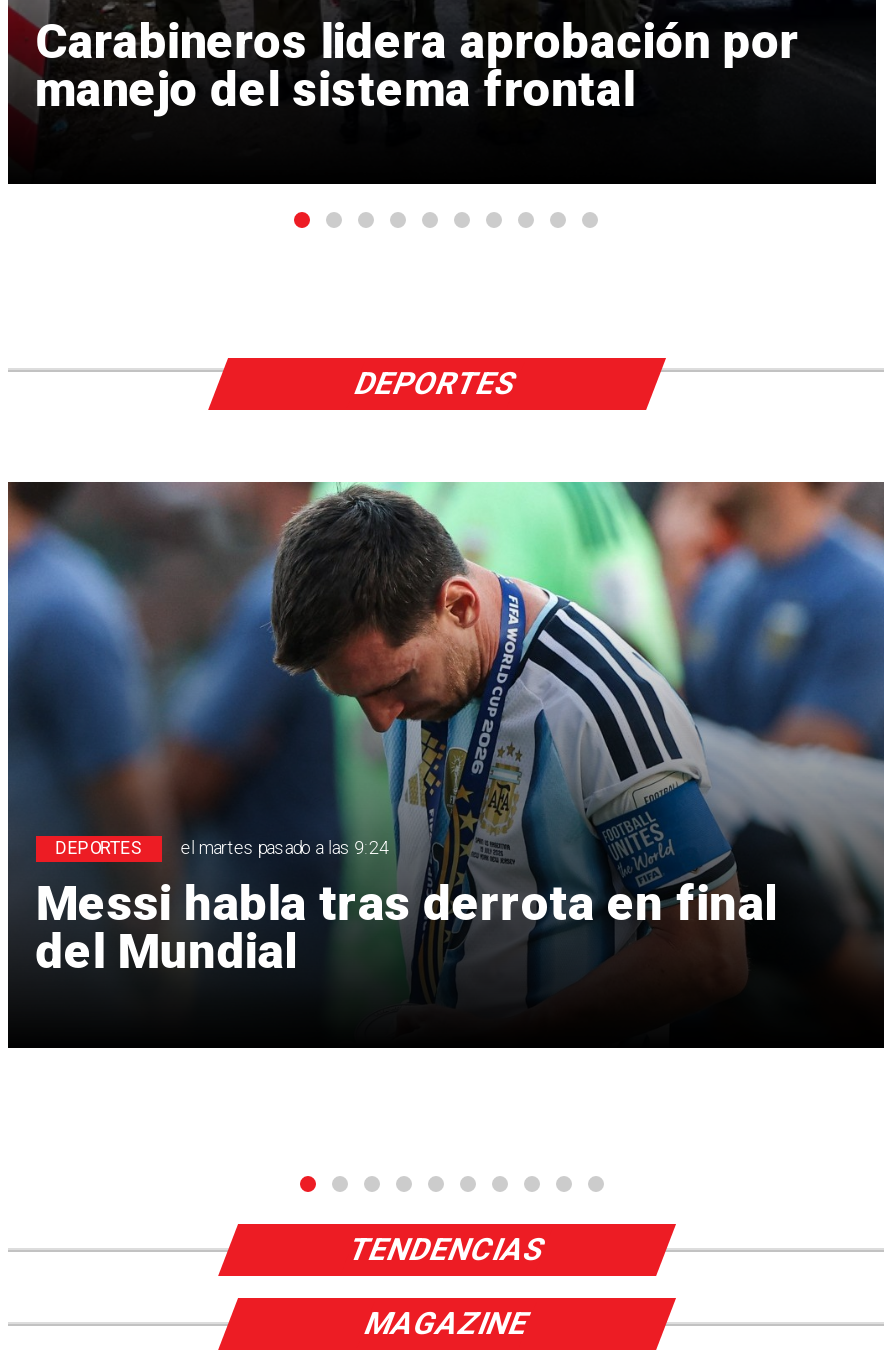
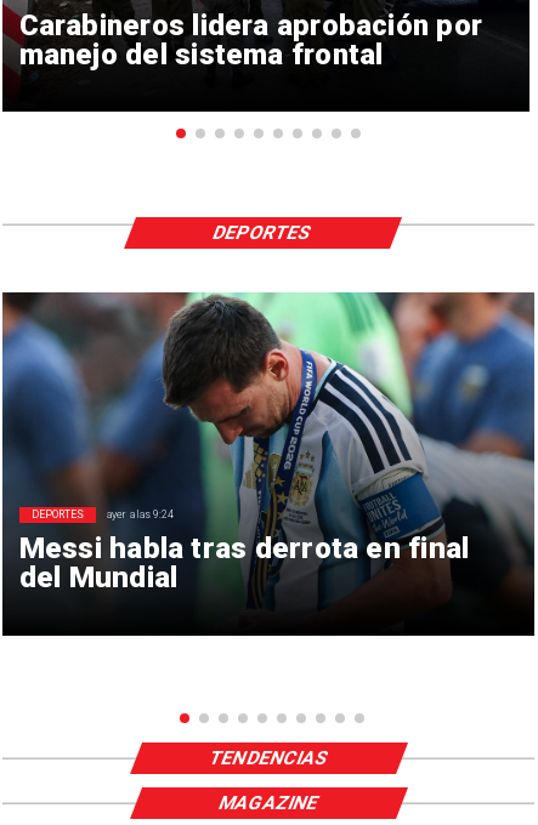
- el martes pasado a las 9:24
+ ayer a las 9:24
